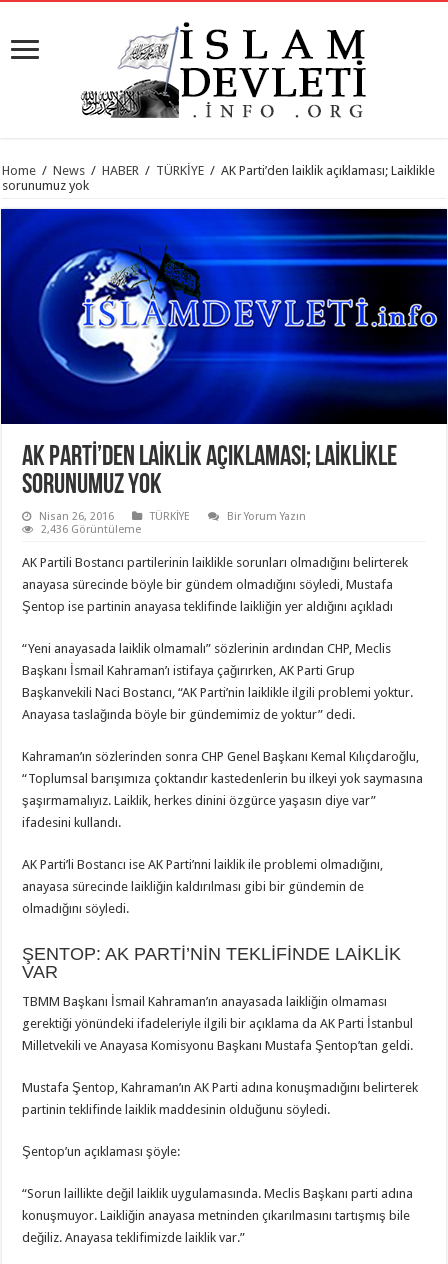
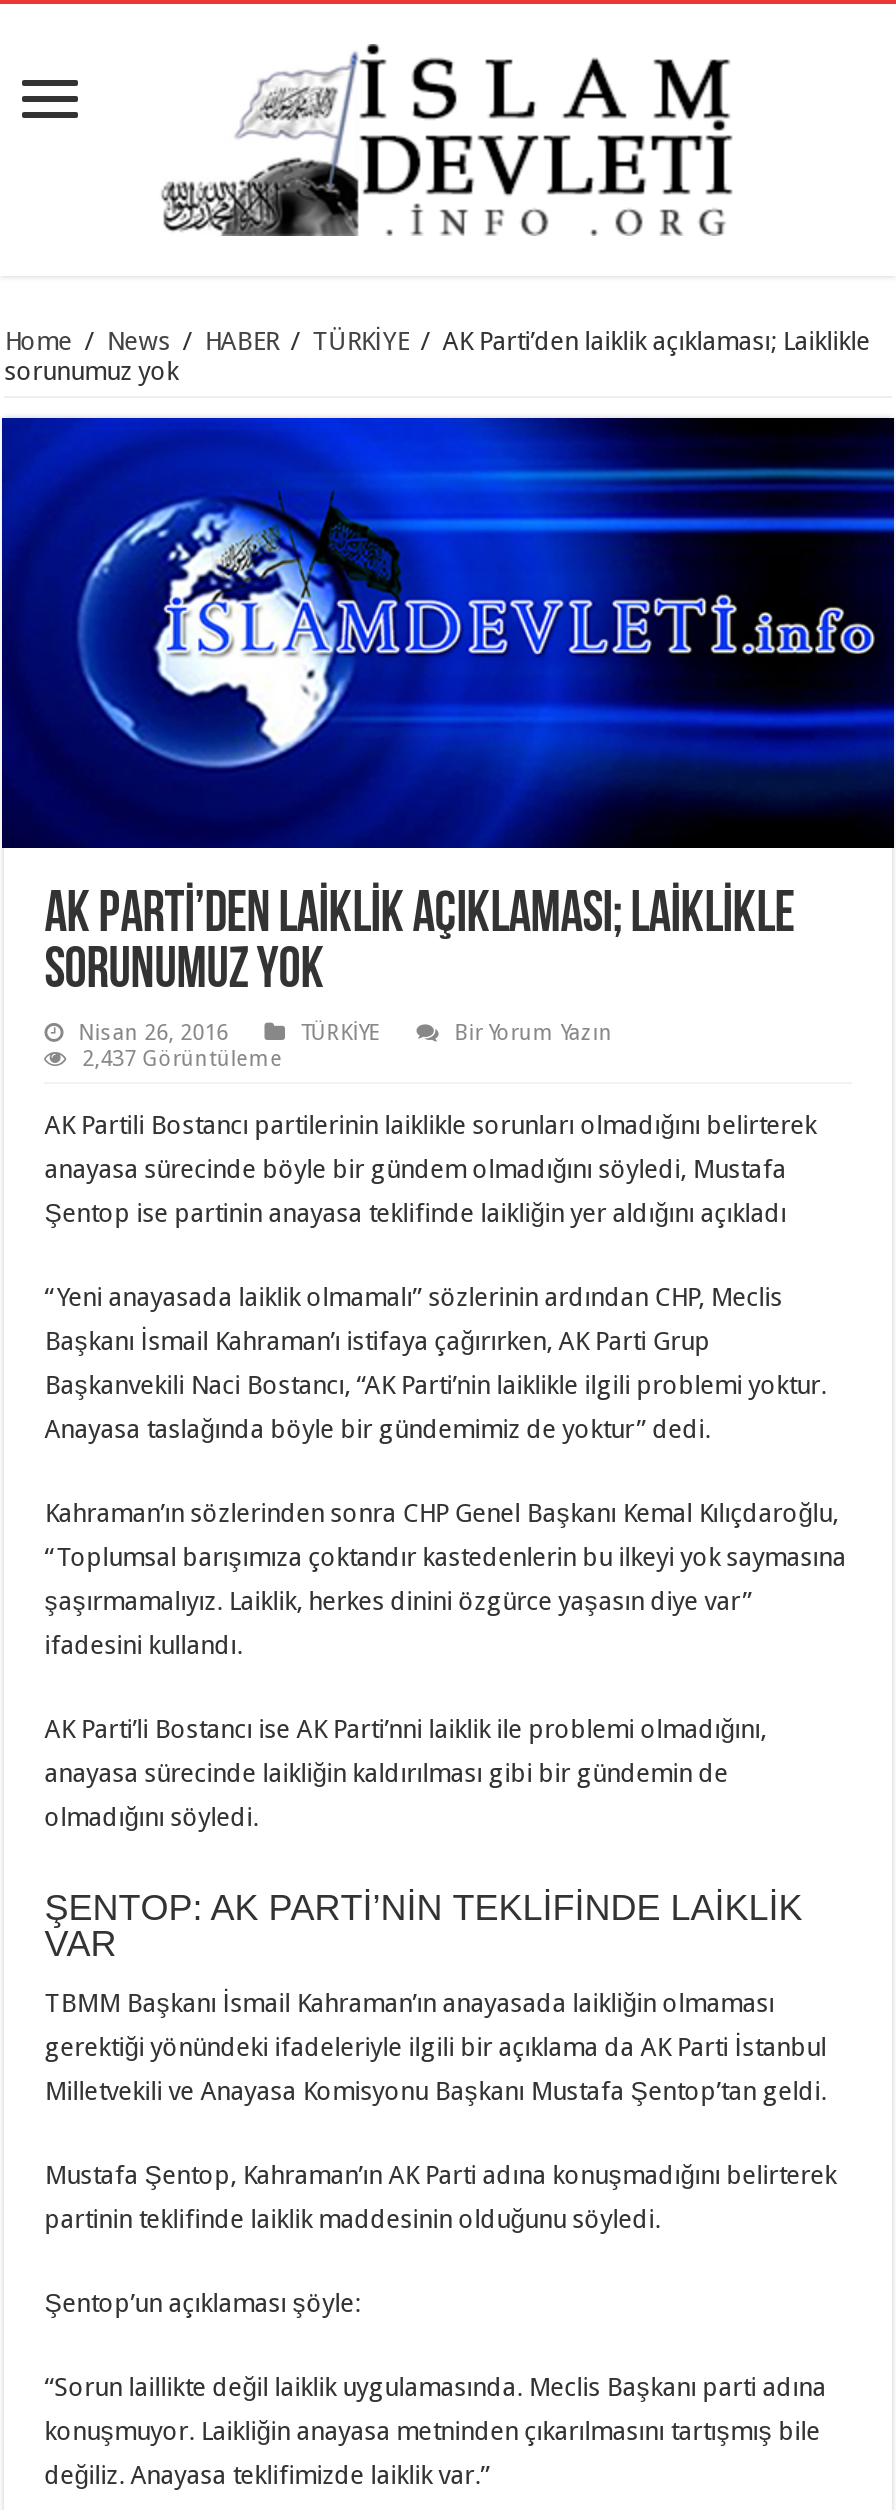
- 2,436 Görüntüleme
+ 2,437 Görüntüleme
